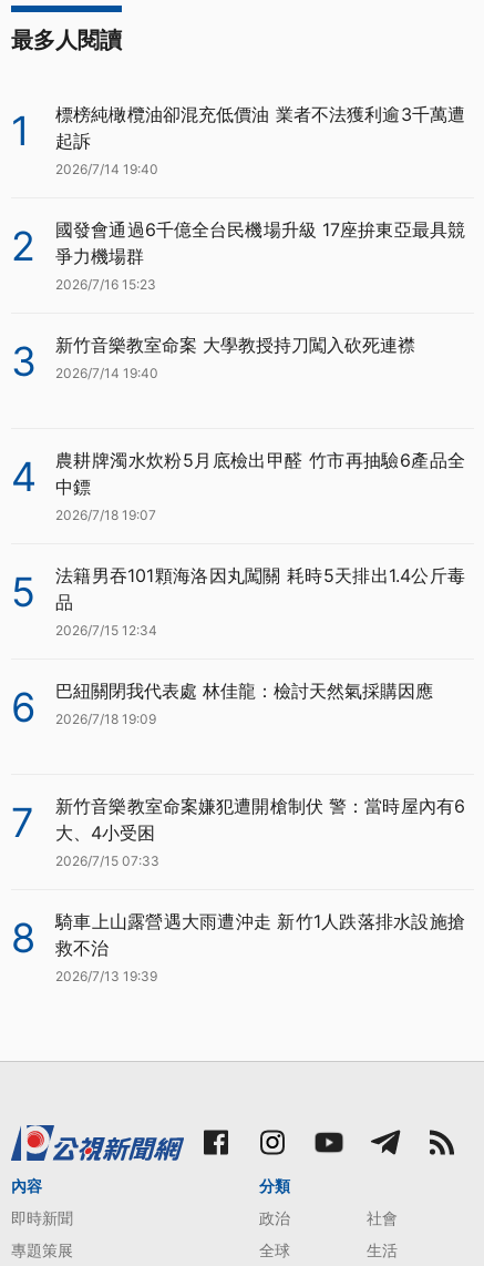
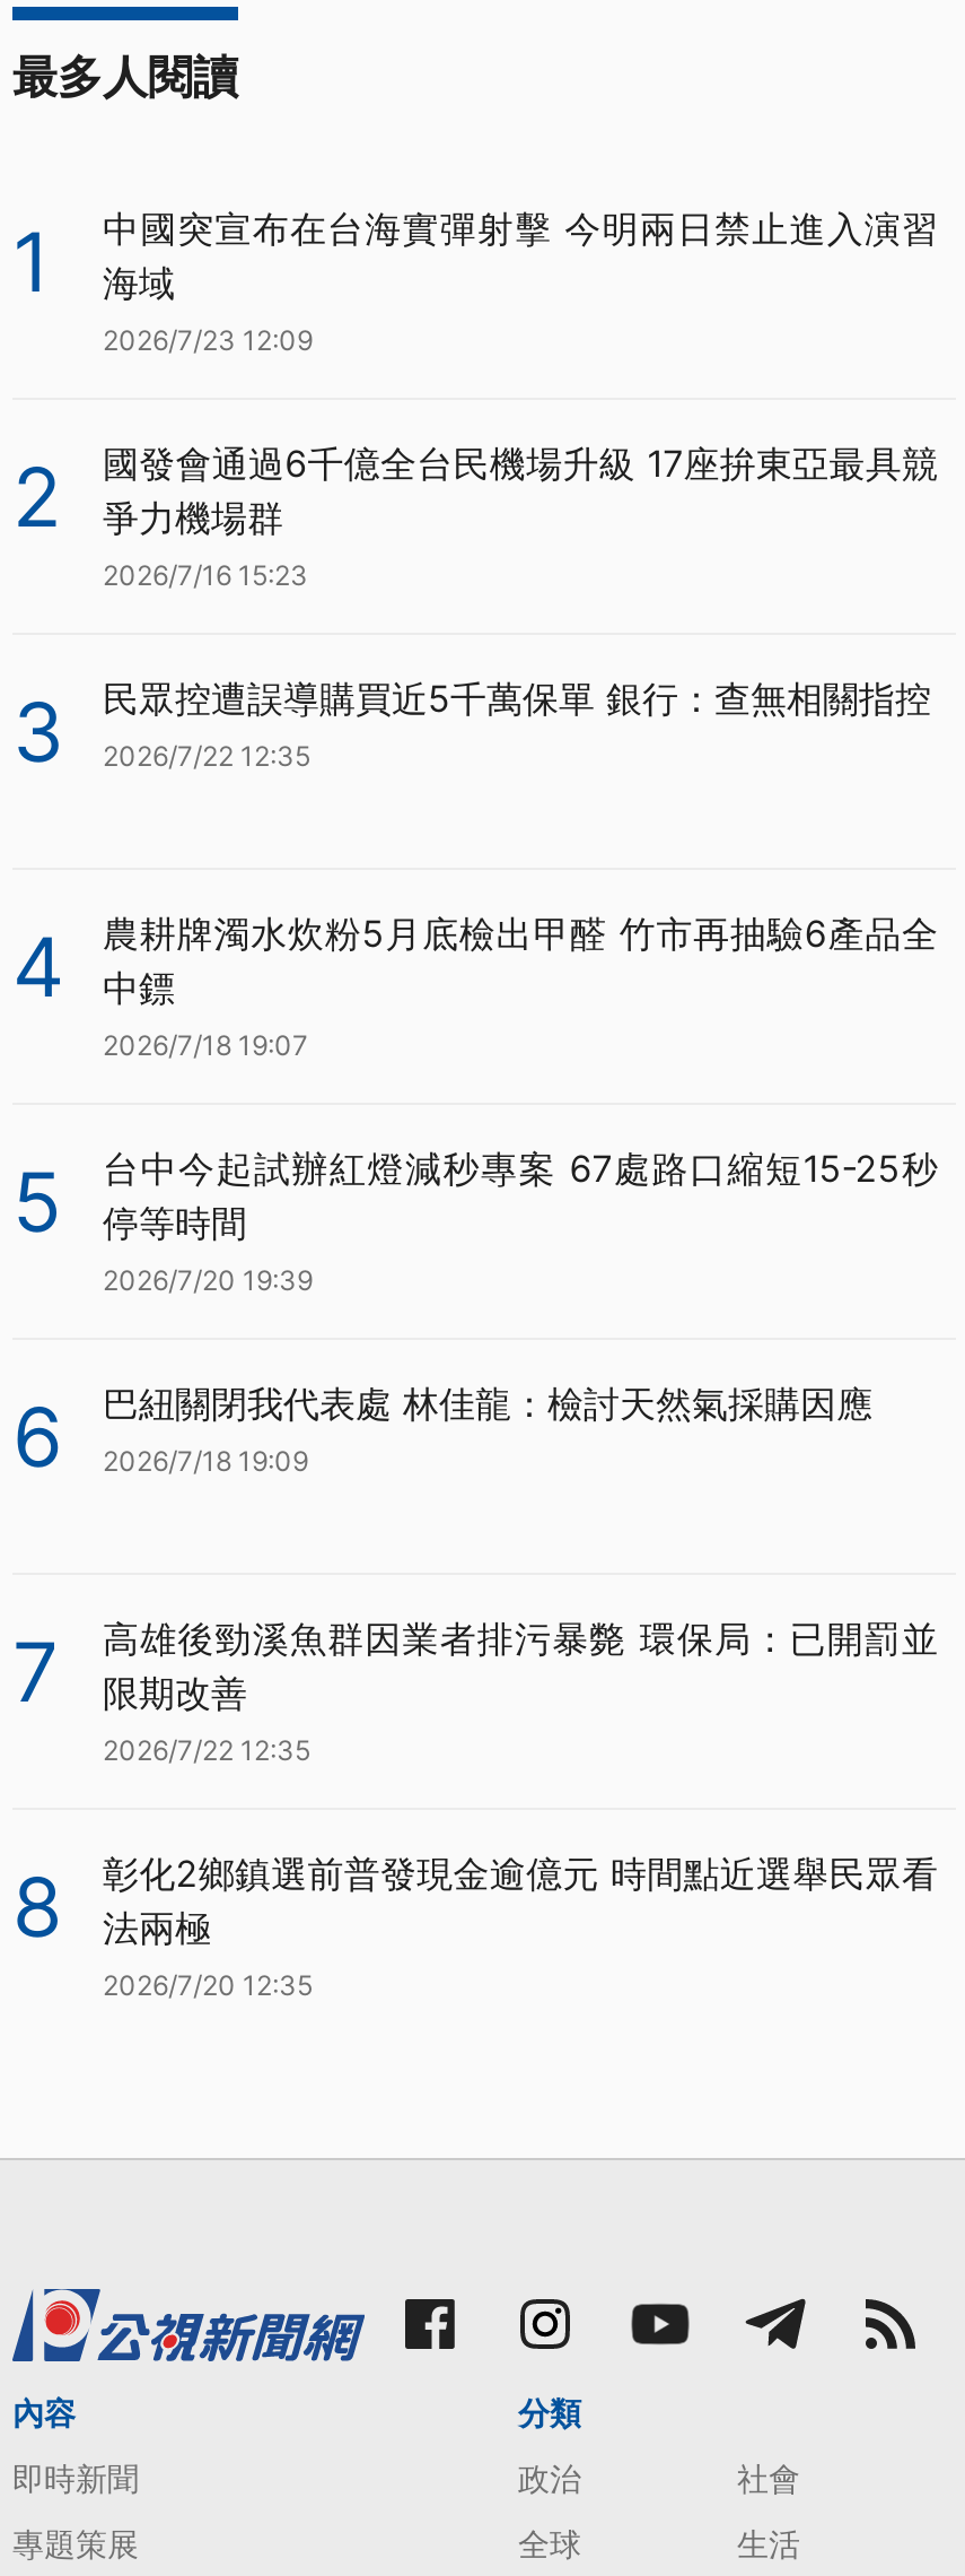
- 標榜純橄欖油卻混充低價油 業者不法獲利逾3千萬遭
- 起訴
- 2026/7/14 19:40
+ 中國突宣布在台海實彈射擊 今明兩日禁止進入演習
+ 海域
+ 2026/7/23 12:09

- 新竹音樂教室命案 大學教授持刀闖入砍死連襟
- 2026/7/14 19:40
+ 民眾控遭誤導購買近5千萬保單 銀行：查無相關指控
+ 2026/7/22 12:35

- 法籍男吞101顆海洛因丸闖關 耗時5天排出1.4公斤毒
- 品
- 2026/7/15 12:34
+ 台中今起試辦紅燈減秒專案 67處路口縮短15-25秒
+ 停等時間
+ 2026/7/20 19:39

- 新竹音樂教室命案嫌犯遭開槍制伏 警：當時屋內有6
- 大、4小受困
- 2026/7/15 07:33
+ 高雄後勁溪魚群因業者排污暴斃 環保局：已開罰並
+ 限期改善
+ 2026/7/22 12:35

- 騎車上山露營遇大雨遭沖走 新竹1人跌落排水設施搶
- 救不治
- 2026/7/13 19:39
+ 彰化2鄉鎮選前普發現金逾億元 時間點近選舉民眾看
+ 法兩極
+ 2026/7/20 12:35
